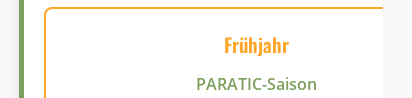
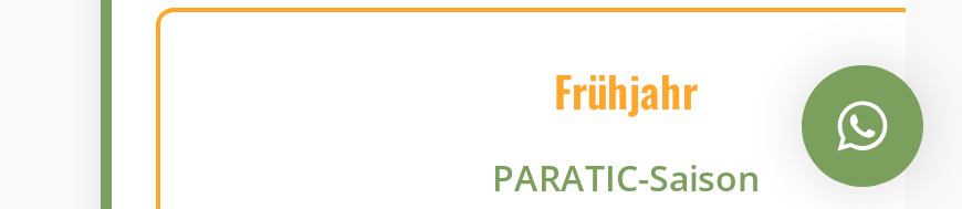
+ [image]
